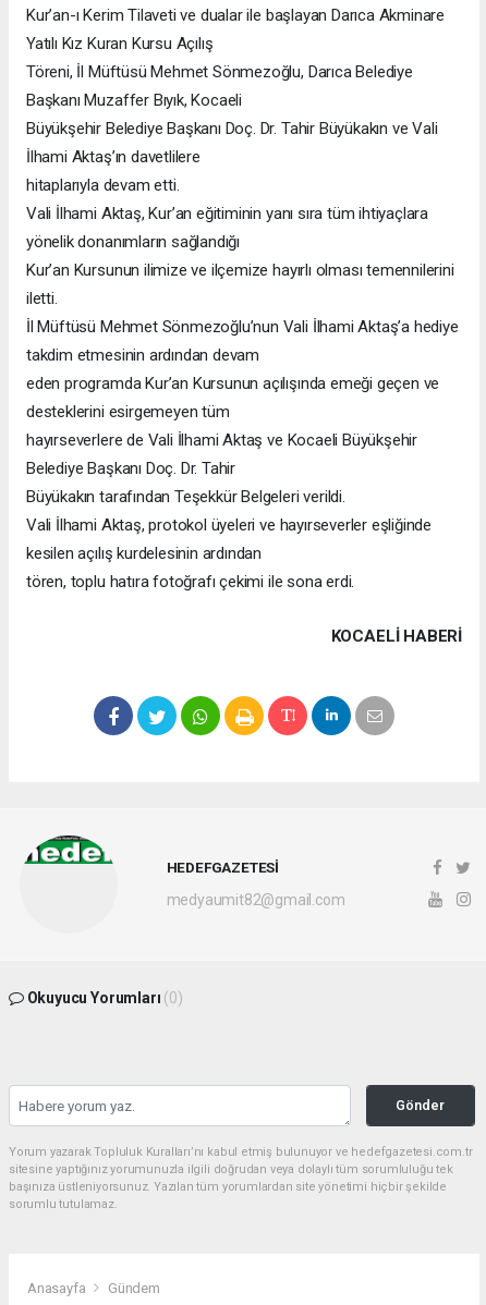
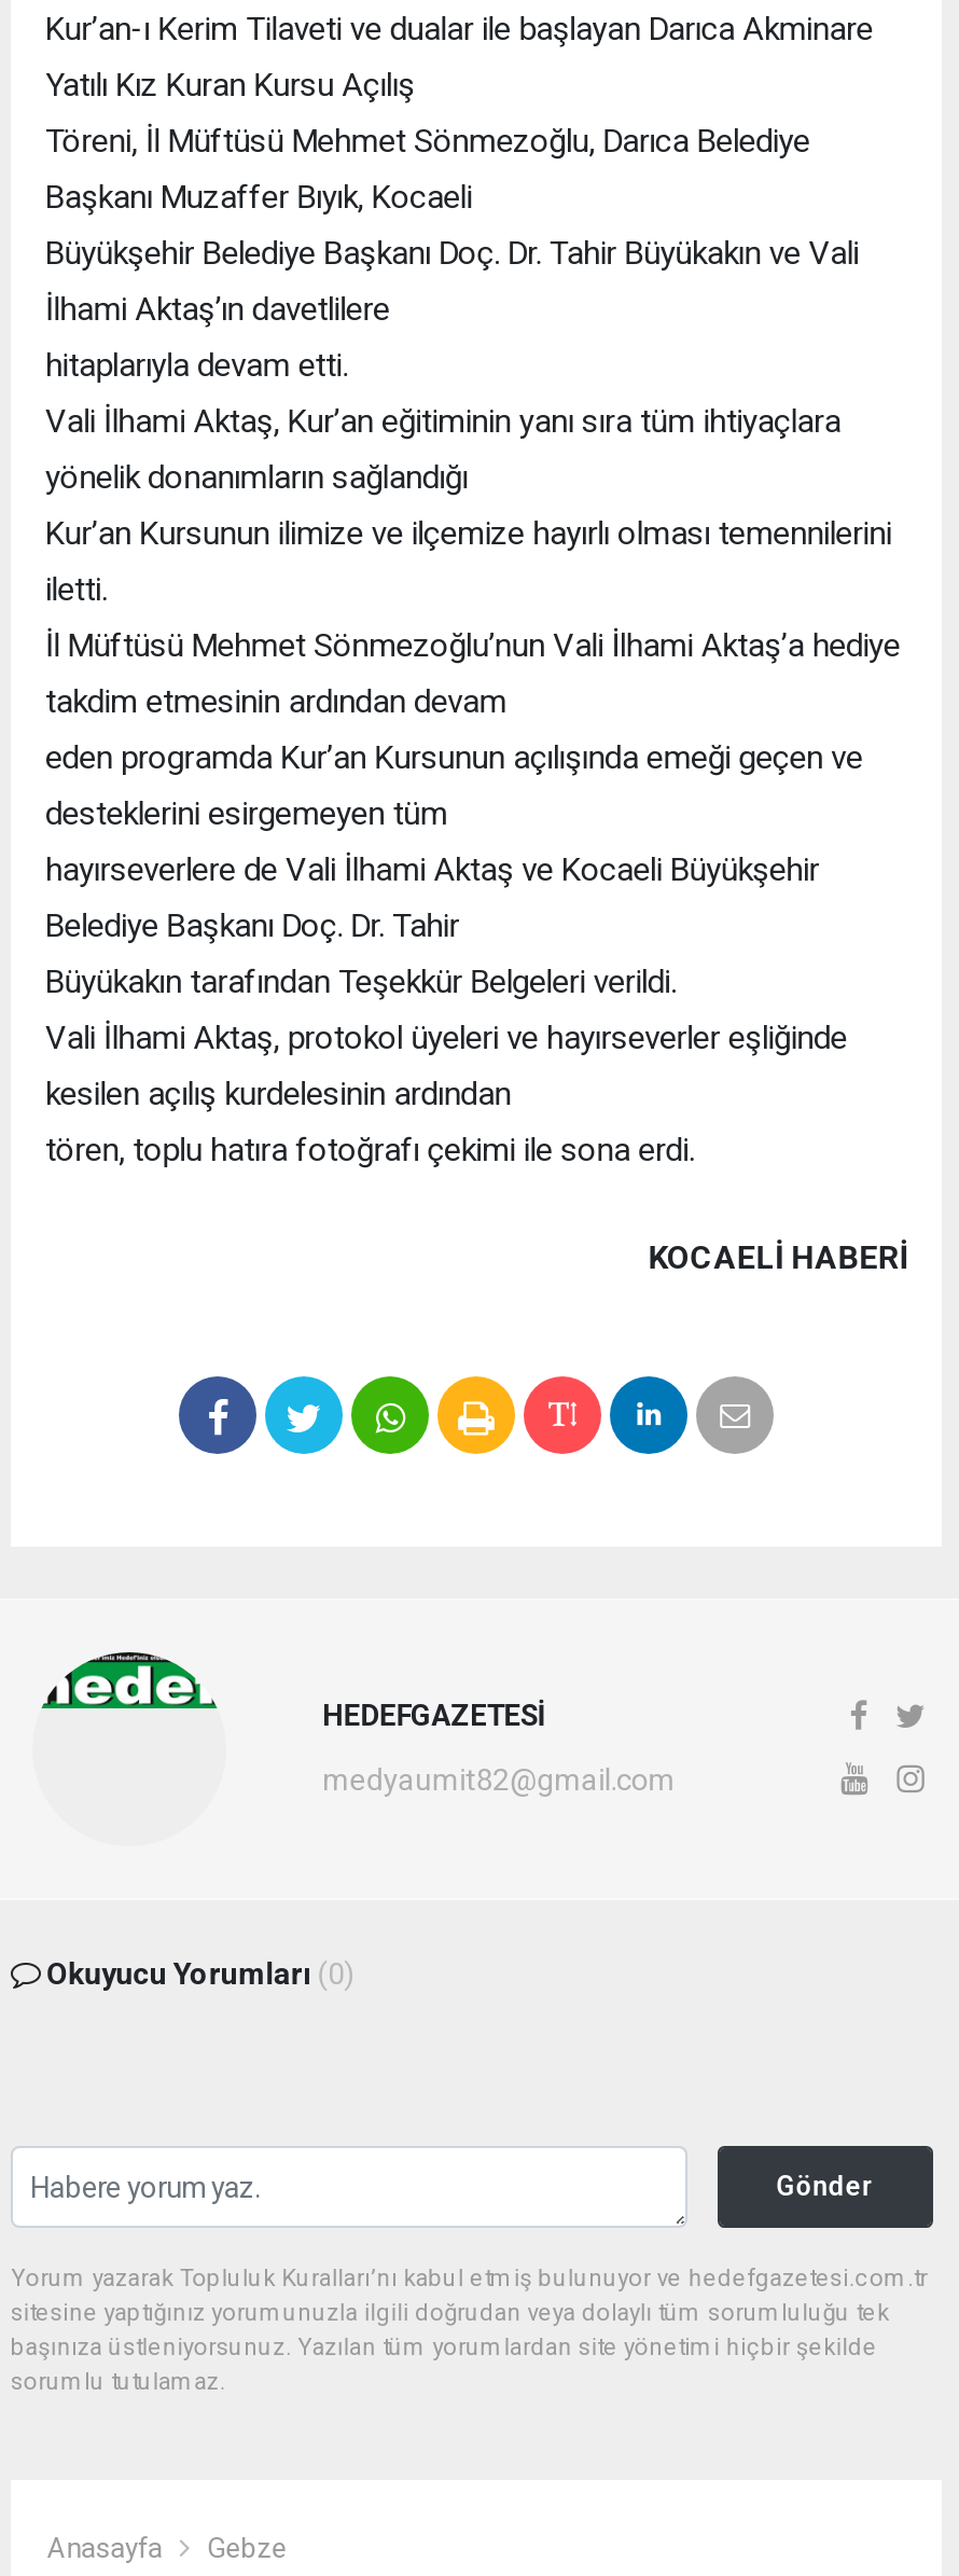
- Gündem
+ Gebze
